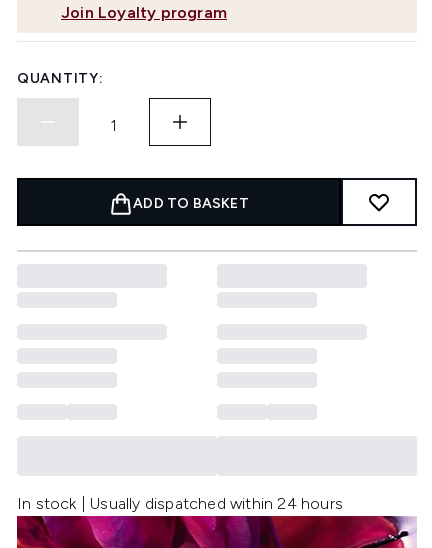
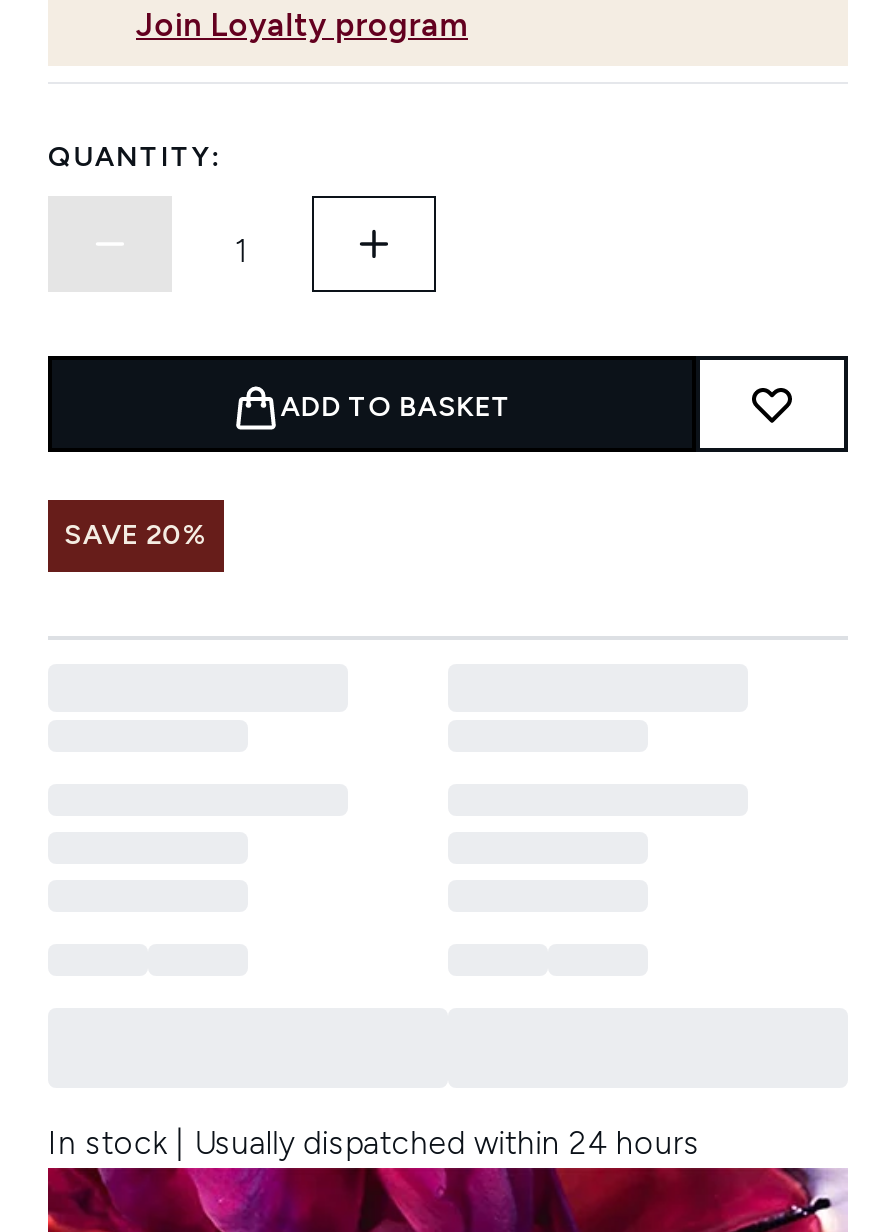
+ SAVE 20%
